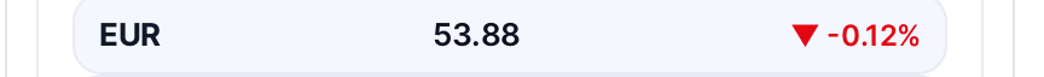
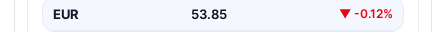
- 53.88
+ 53.85
